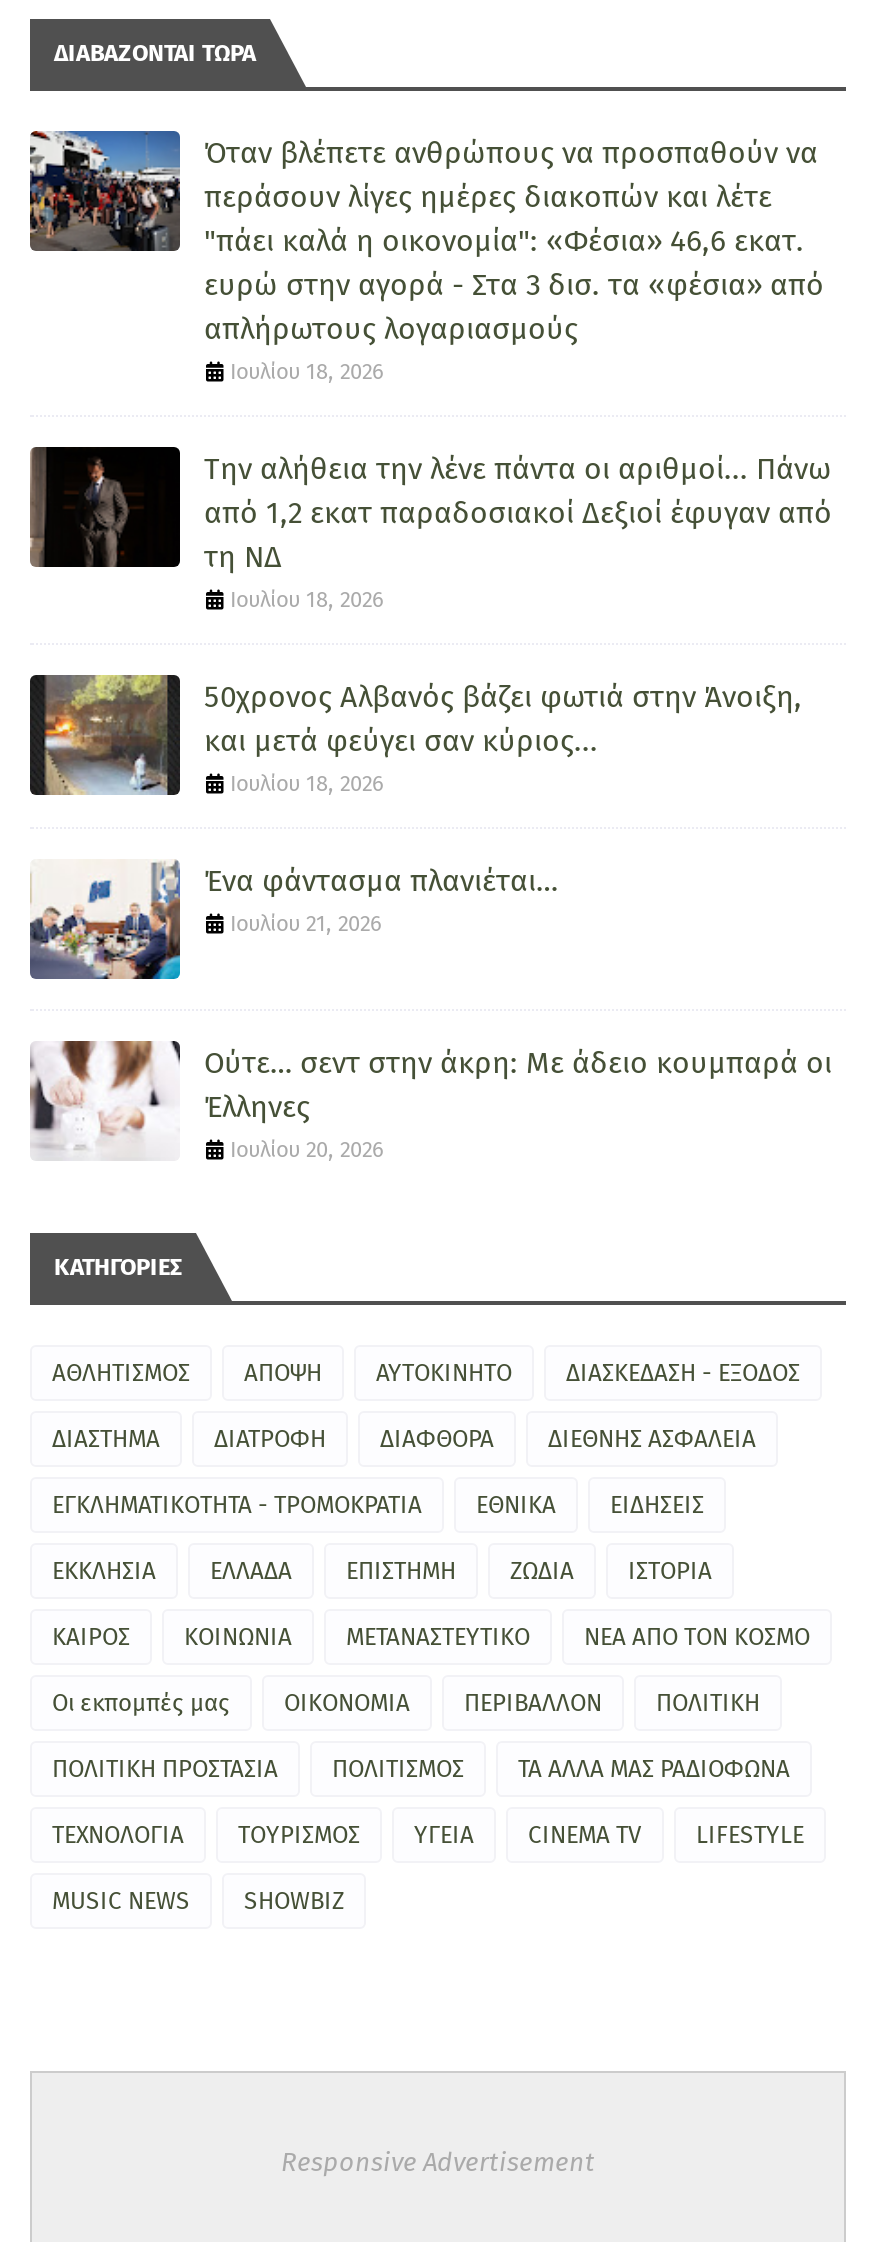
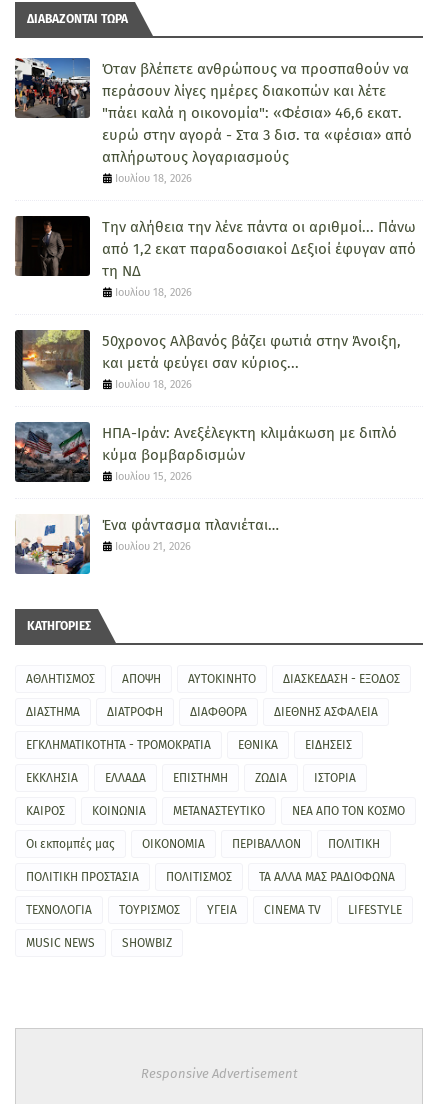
+ [image]
+ ΗΠΑ-Ιράν: Ανεξέλεγκτη κλιμάκωση με διπλό
+ κύμα βομβαρδισμών
+ Ιουλίου 15, 2026

moved down: [image] | Ένα φάντασμα πλανιέται… | Ιουλίου 21, 2026

- [image]
- Ούτε… σεντ στην άκρη: Με άδειο κουμπαρά οι
- Έλληνες
- Ιουλίου 20, 2026
